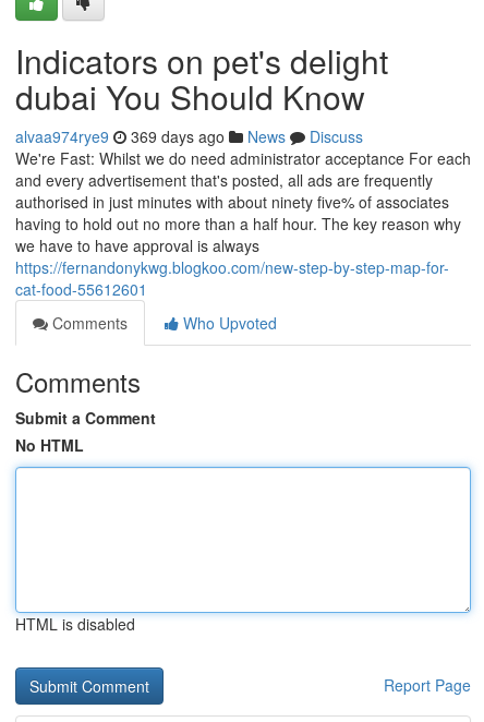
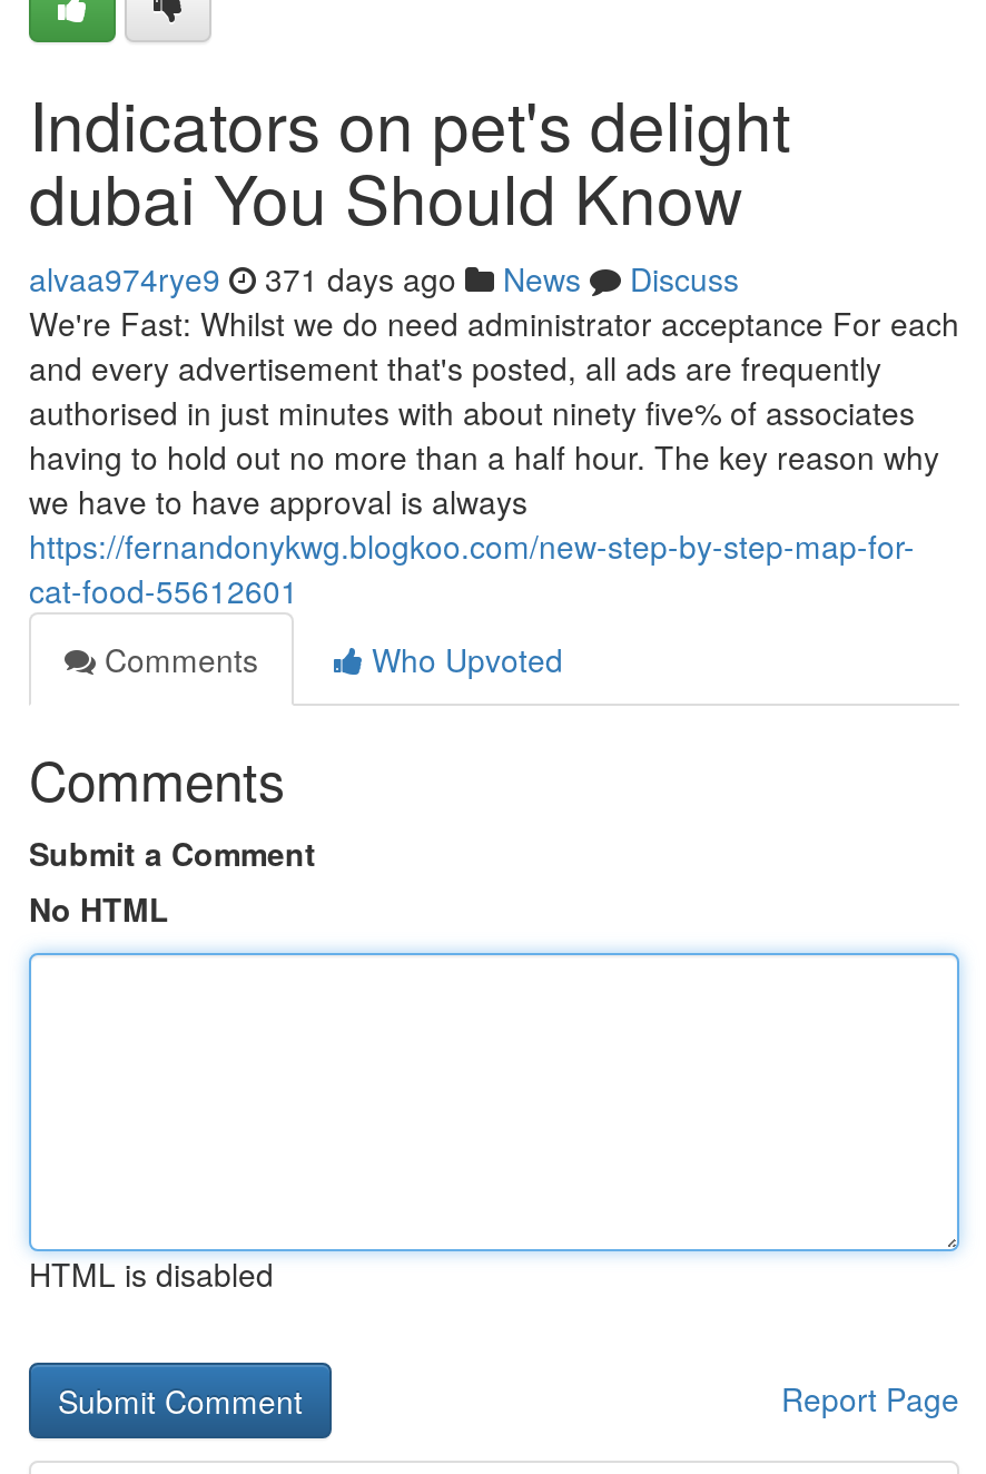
- alvaa974rye9 369 days ago News Discuss
+ alvaa974rye9 371 days ago News Discuss
